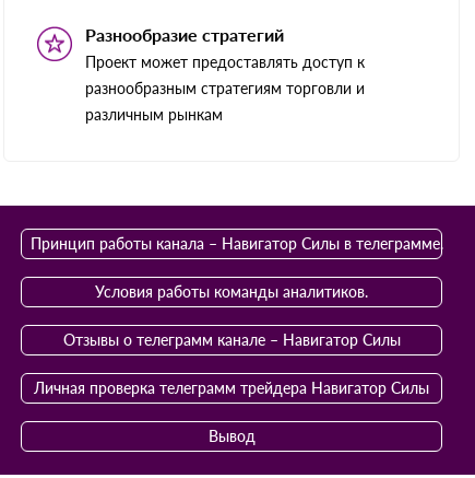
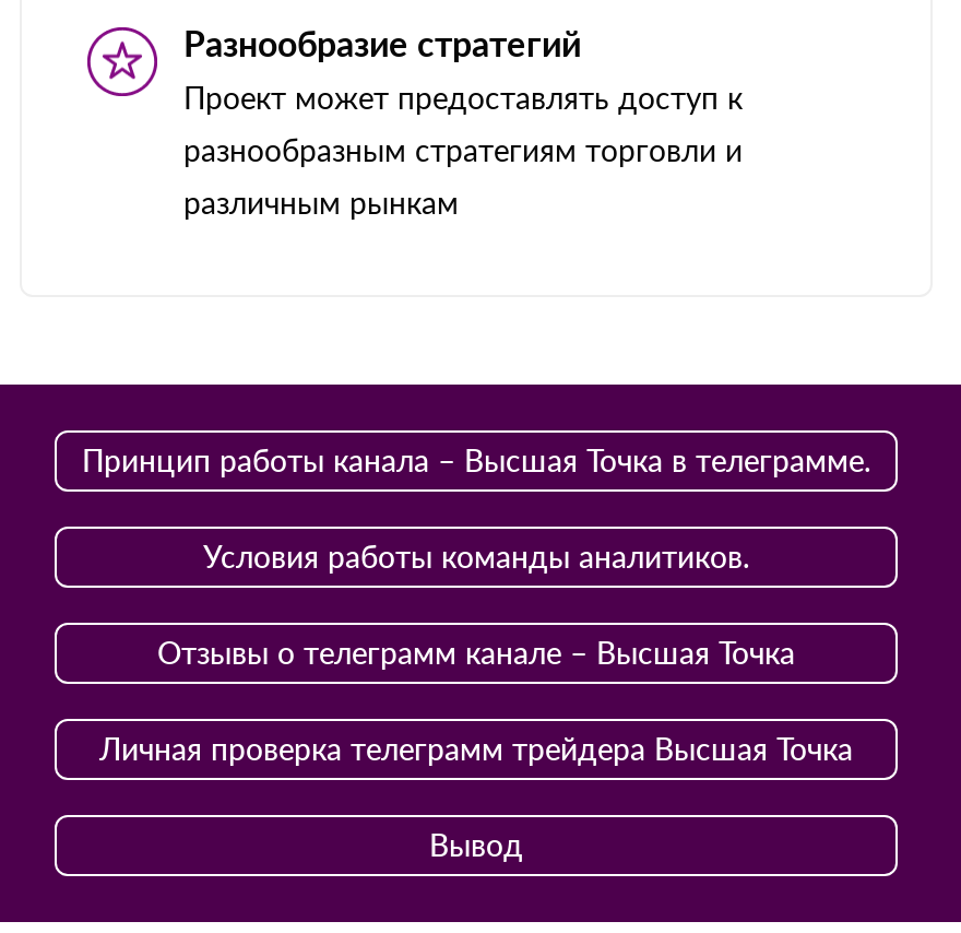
- Принцип работы канала – Навигатор Силы в телеграмме.
+ Принцип работы канала – Высшая Точка в телеграмме.

- Отзывы о телеграмм канале – Навигатор Силы
+ Отзывы о телеграмм канале – Высшая Точка

- Личная проверка телеграмм трейдера Навигатор Силы
+ Личная проверка телеграмм трейдера Высшая Точка
